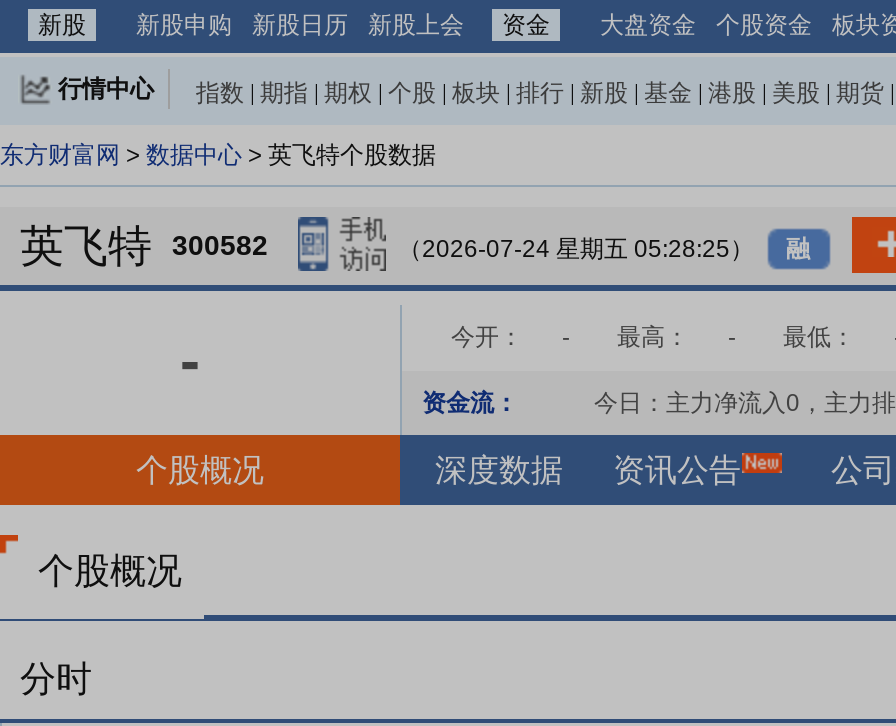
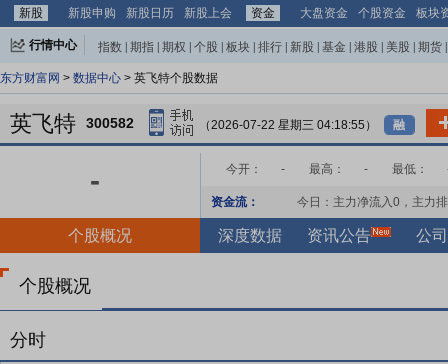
- （2026-07-24 星期五 05:28:25） 融
+ （2026-07-22 星期三 04:18:55） 融
